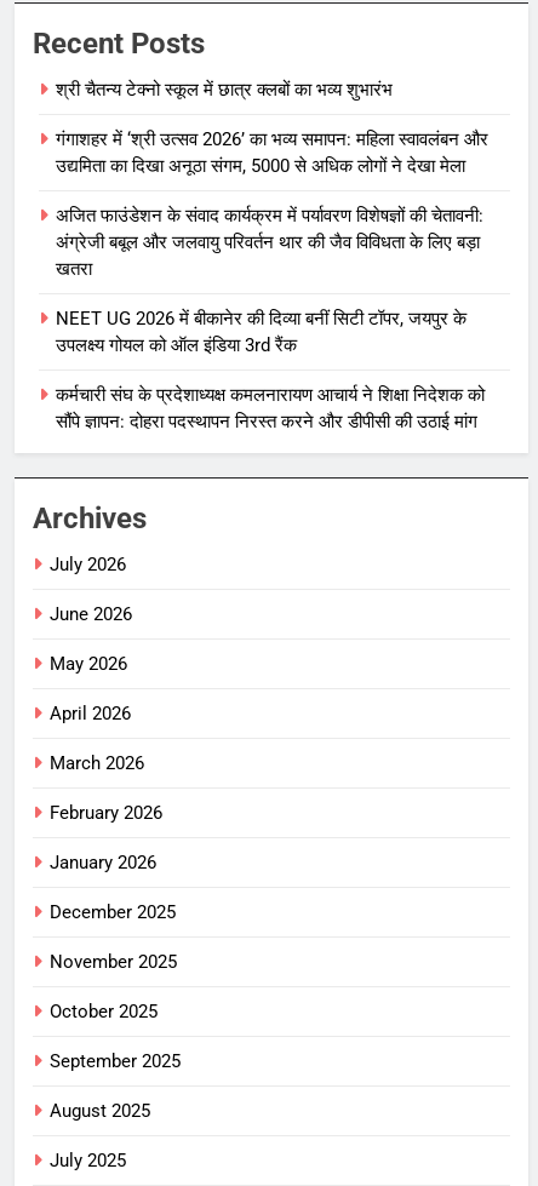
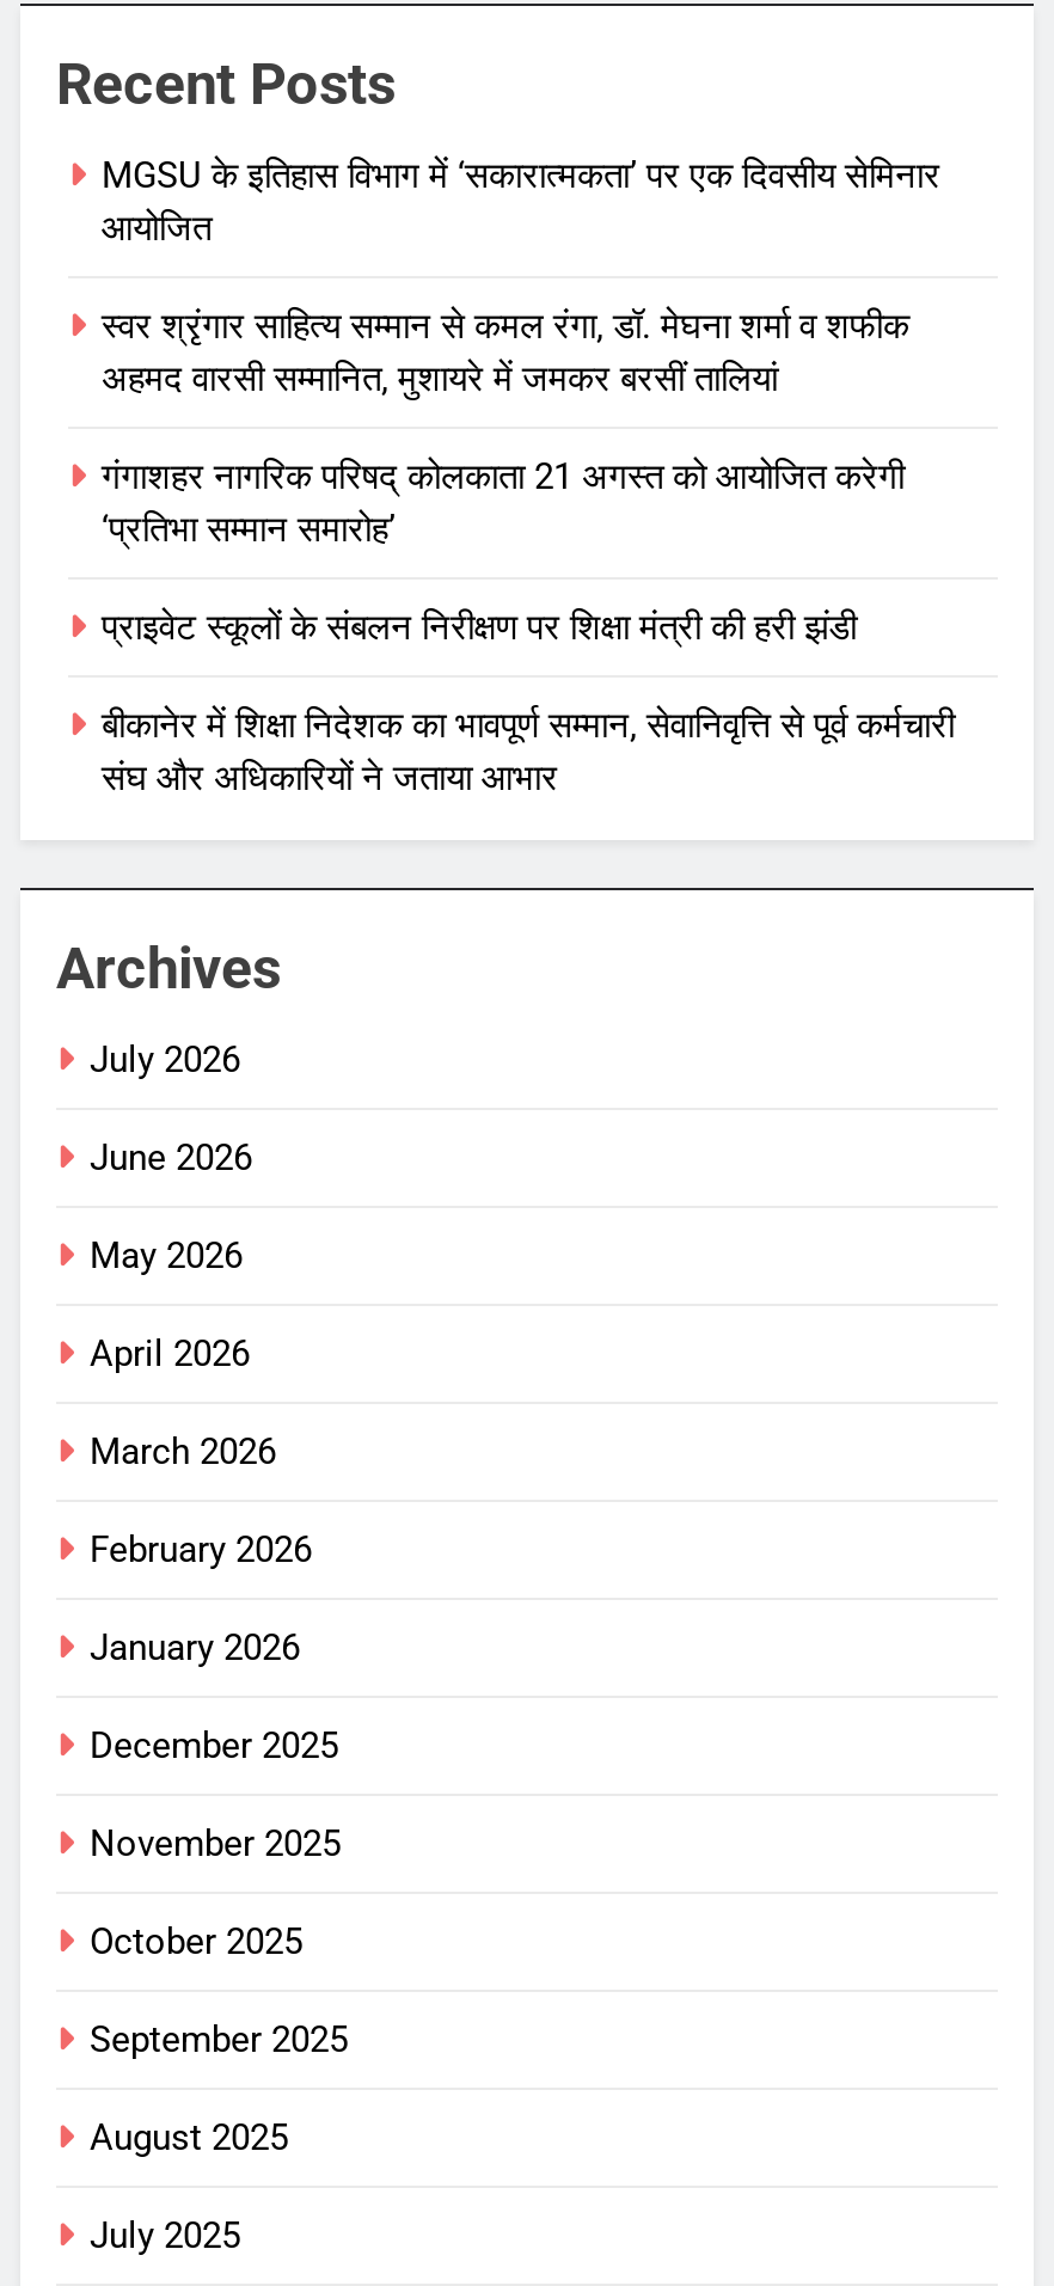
- श्री चैतन्य टेक्नो स्कूल में छात्र क्लबों का भव्य शुभारंभ
+ MGSU के इतिहास विभाग में ‘सकारात्मकता’ पर एक दिवसीय सेमिनार
+ आयोजित

- गंगाशहर में ‘श्री उत्सव 2026’ का भव्य समापन: महिला स्वावलंबन और
- उद्यमिता का दिखा अनूठा संगम, 5000 से अधिक लोगों ने देखा मेला
+ स्वर श्रृंगार साहित्य सम्मान से कमल रंगा, डॉ. मेघना शर्मा व शफीक
+ अहमद वारसी सम्मानित, मुशायरे में जमकर बरसीं तालियां

- अजित फाउंडेशन के संवाद कार्यक्रम में पर्यावरण विशेषज्ञों की चेतावनी:
- अंग्रेजी बबूल और जलवायु परिवर्तन थार की जैव विविधता के लिए बड़ा
- खतरा
+ गंगाशहर नागरिक परिषद् कोलकाता 21 अगस्त को आयोजित करेगी
+ ‘प्रतिभा सम्मान समारोह’

- NEET UG 2026 में बीकानेर की दिव्या बनीं सिटी टॉपर, जयपुर के
- उपलक्ष्य गोयल को ऑल इंडिया 3rd रैंक
+ प्राइवेट स्कूलों के संबलन निरीक्षण पर शिक्षा मंत्री की हरी झंडी

- कर्मचारी संघ के प्रदेशाध्यक्ष कमलनारायण आचार्य ने शिक्षा निदेशक को
- सौंपे ज्ञापन: दोहरा पदस्थापन निरस्त करने और डीपीसी की उठाई मांग
+ बीकानेर में शिक्षा निदेशक का भावपूर्ण सम्मान, सेवानिवृत्ति से पूर्व कर्मचारी
+ संघ और अधिकारियों ने जताया आभार
